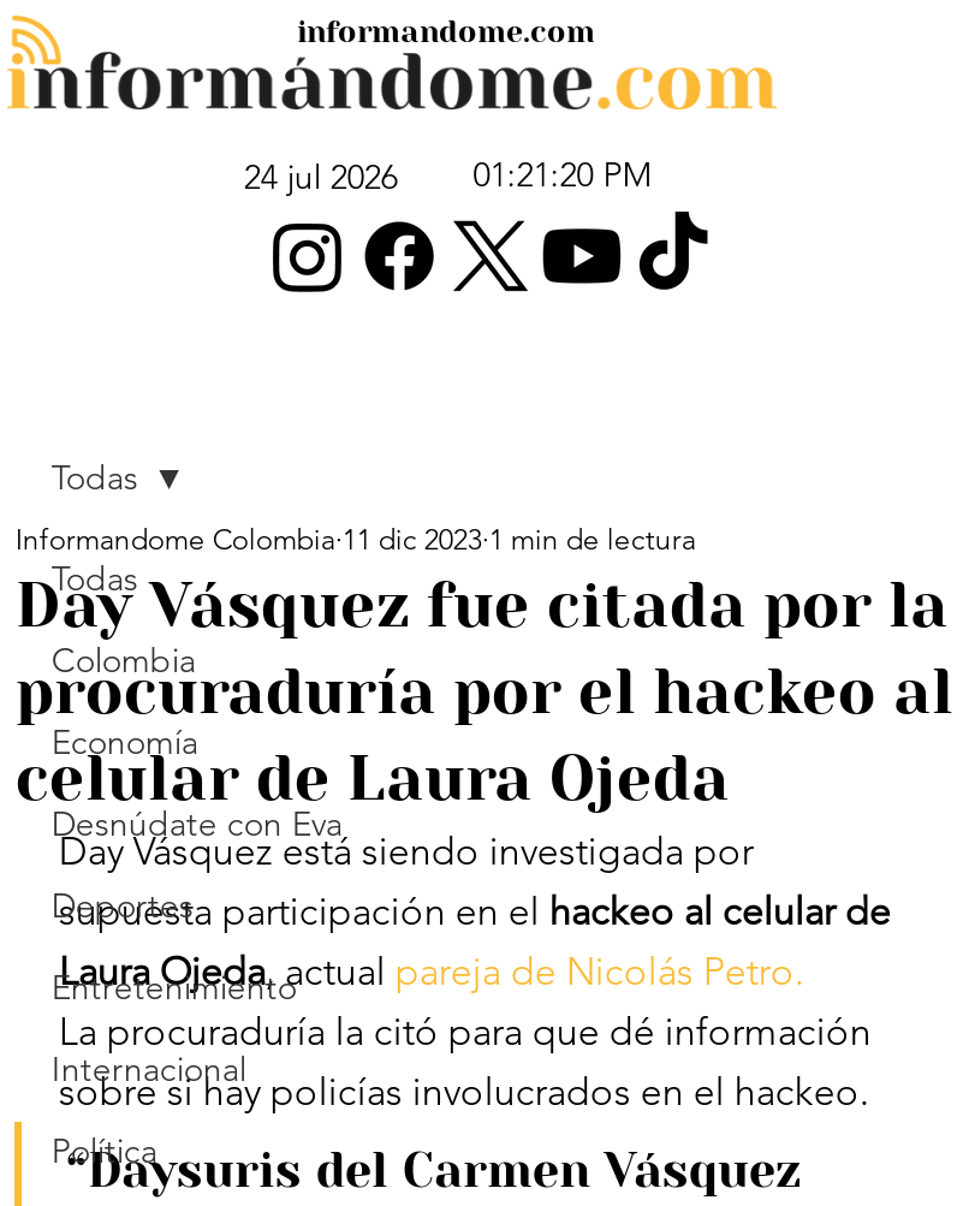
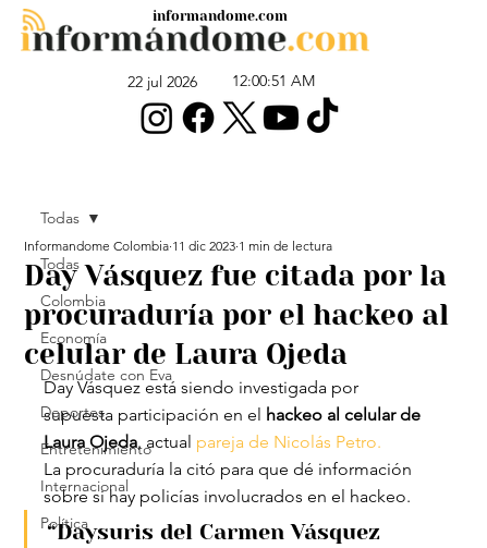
- 24 jul 2026
- 01:21:20 PM
+ 22 jul 2026
+ 12:00:51 AM
